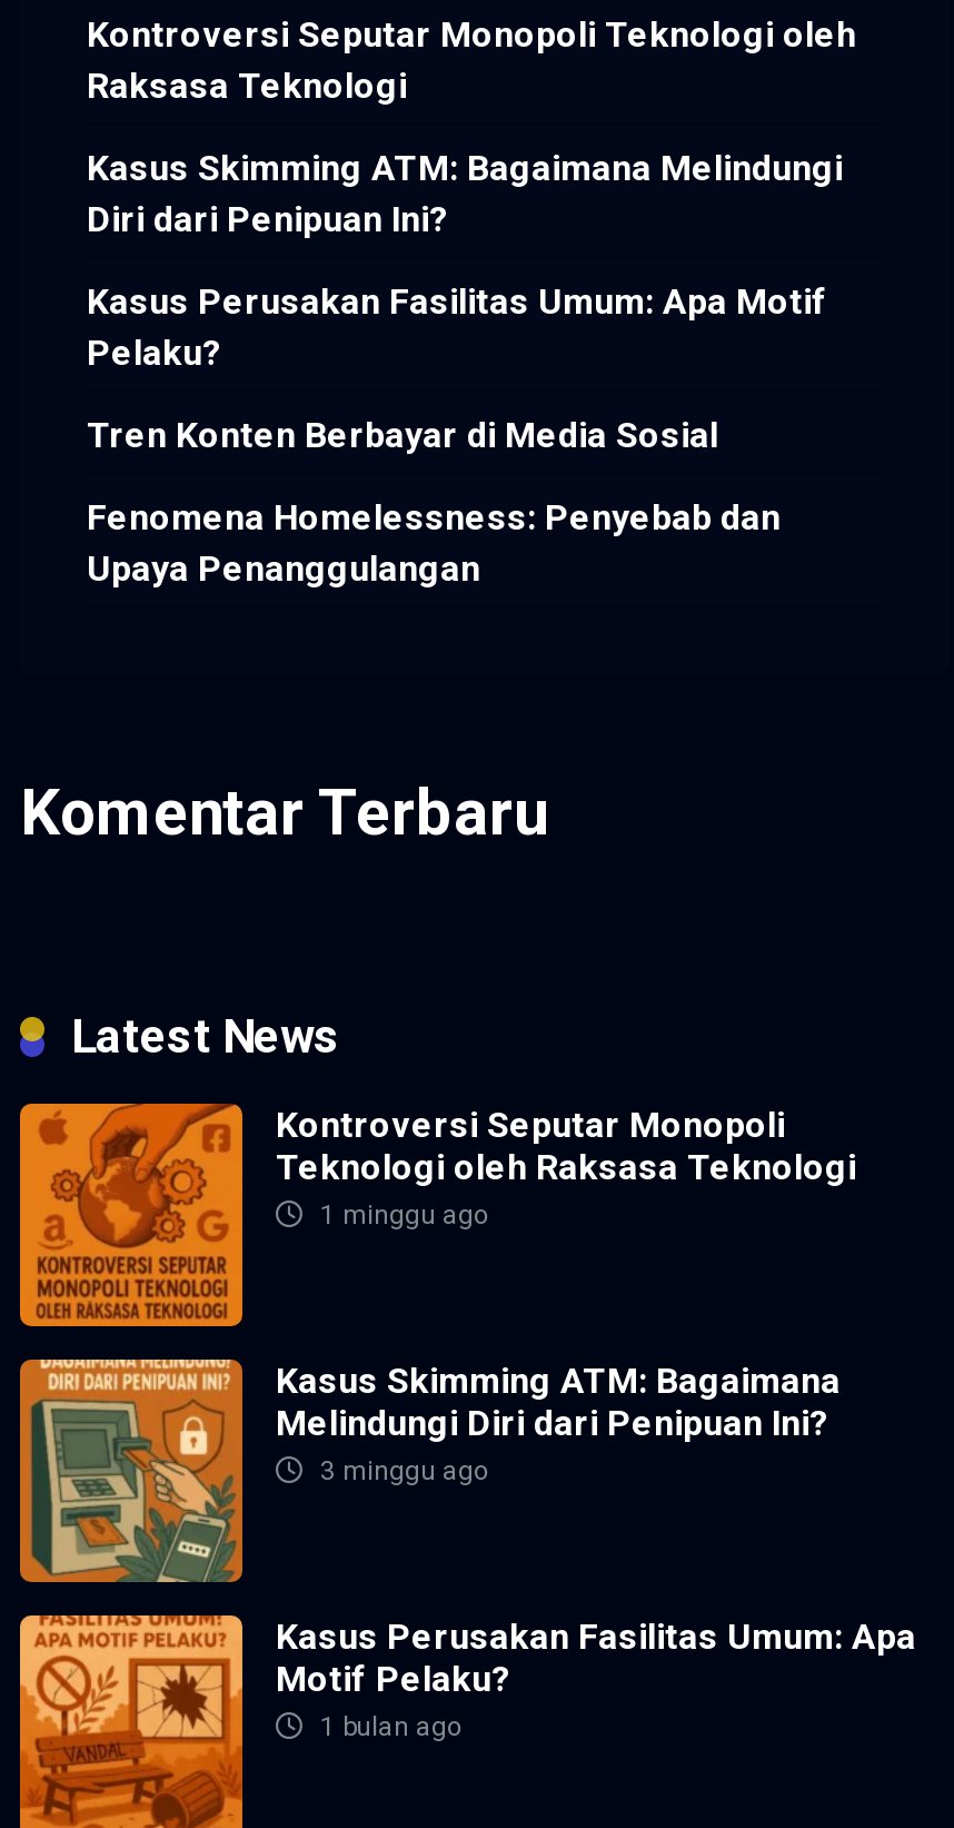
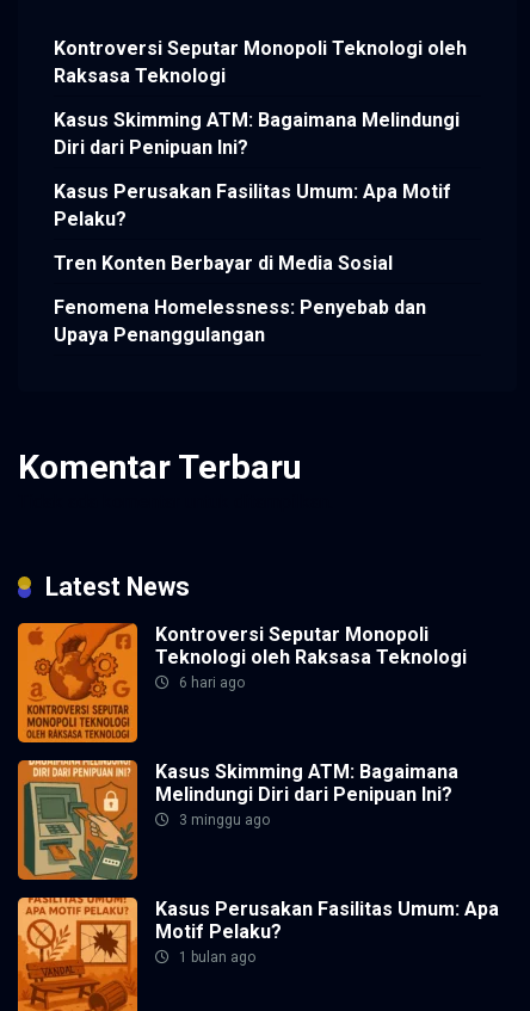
- 1 minggu ago
+ 6 hari ago
